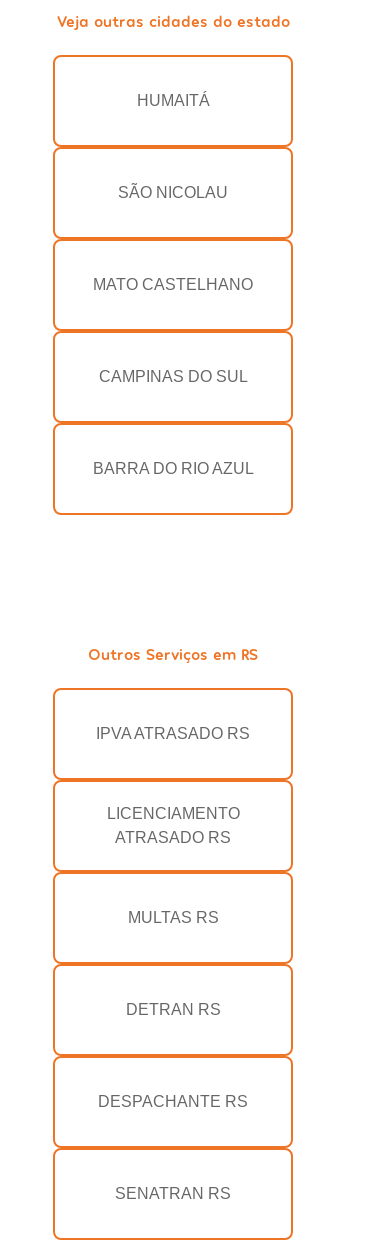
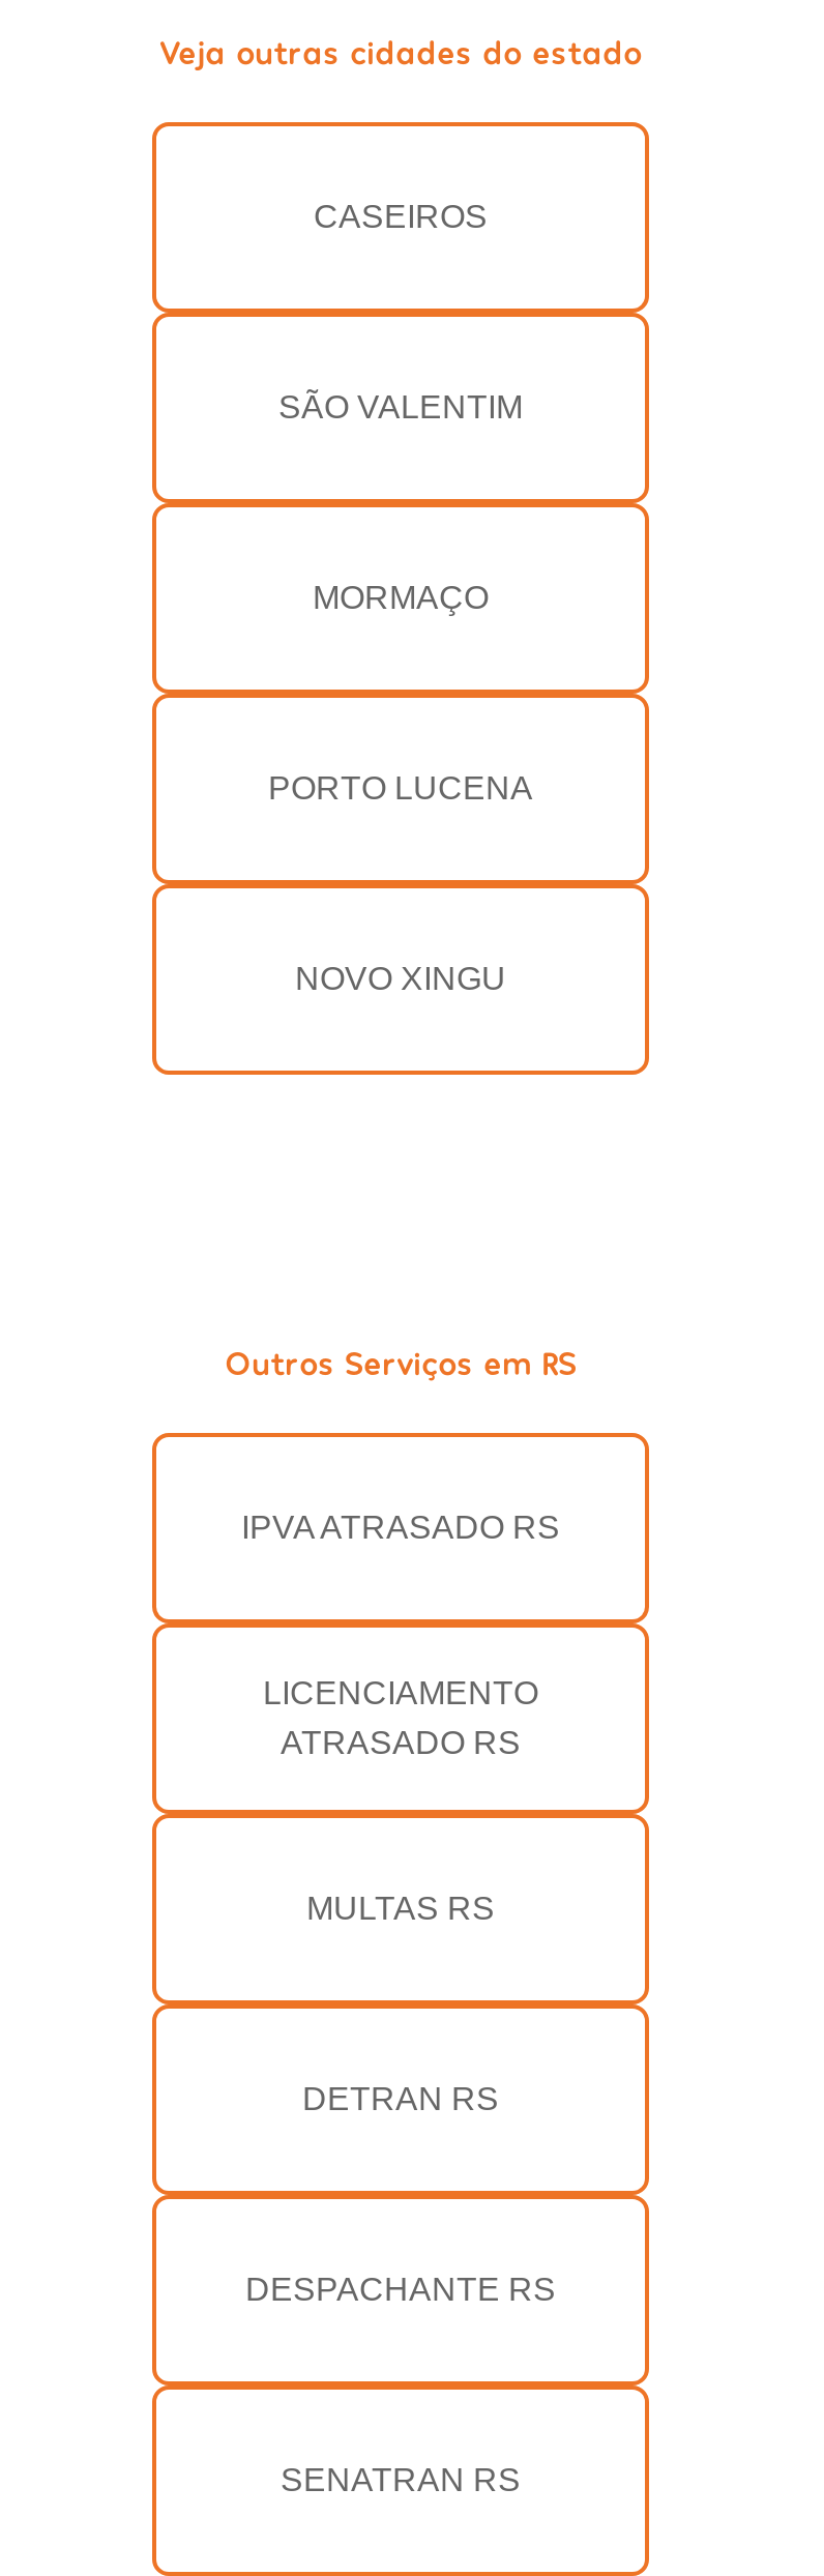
- HUMAITÁ
+ CASEIROS

- SÃO NICOLAU
+ SÃO VALENTIM

- MATO CASTELHANO
+ MORMAÇO

- CAMPINAS DO SUL
+ PORTO LUCENA

- BARRA DO RIO AZUL
+ NOVO XINGU
